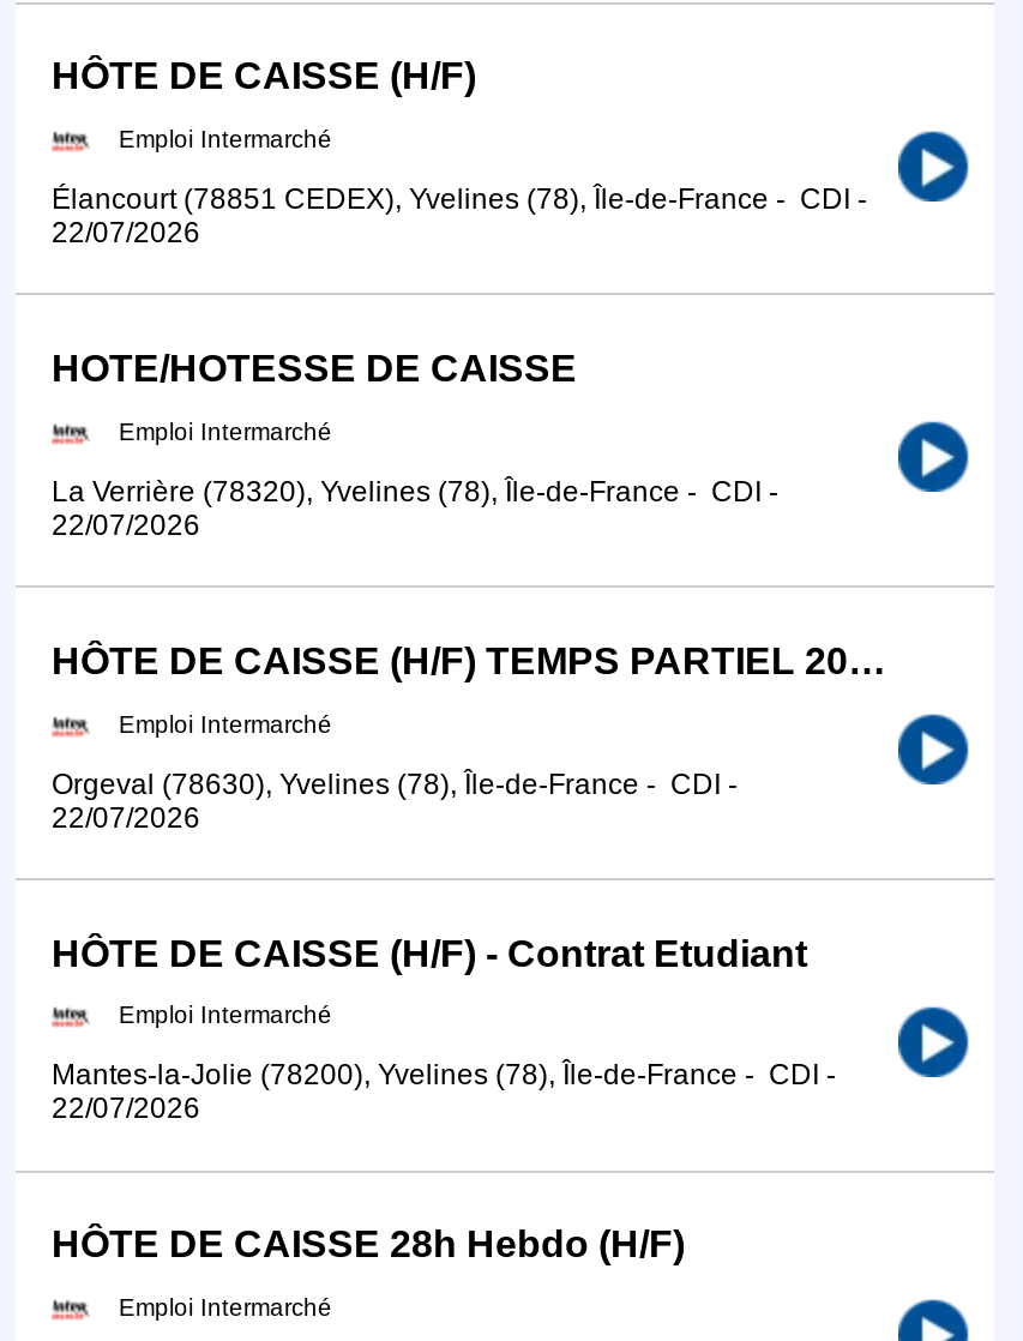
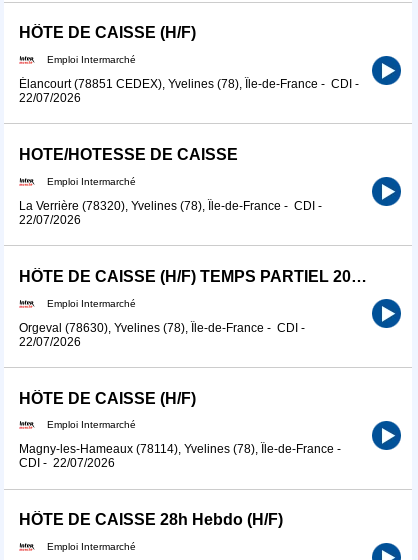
- HÔTE DE CAISSE (H/F) - Contrat Etudiant
+ HÔTE DE CAISSE (H/F)

- Mantes-la-Jolie (78200), Yvelines (78), Île-de-France - CDI -
- 22/07/2026
+ Magny-les-Hameaux (78114), Yvelines (78), Île-de-France -
+ CDI - 22/07/2026
